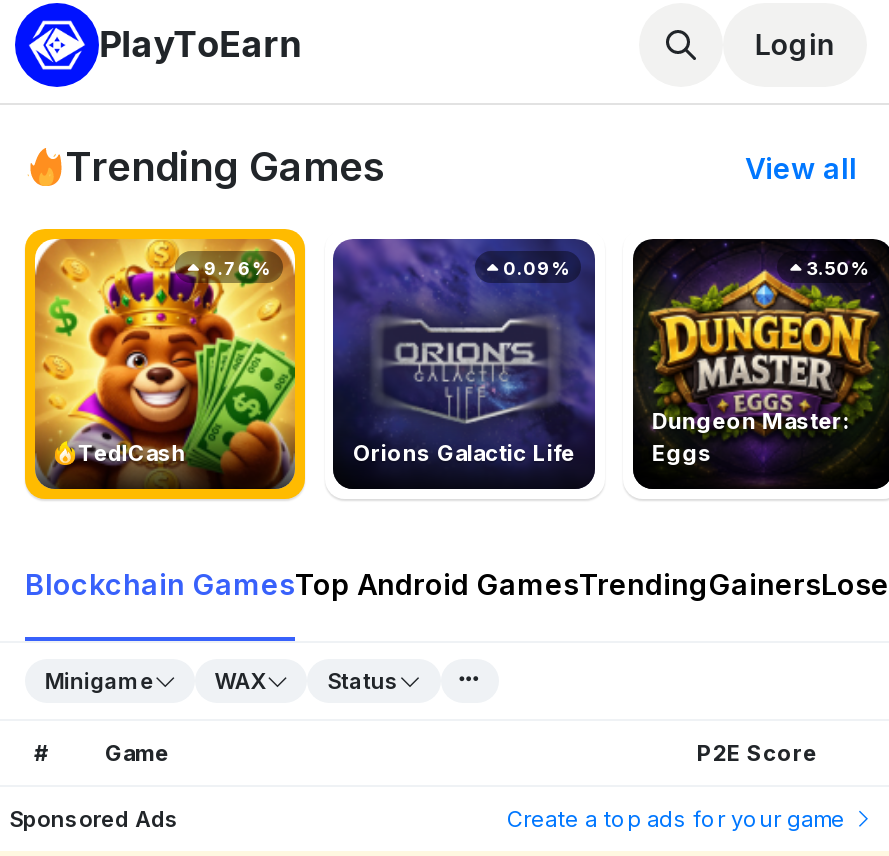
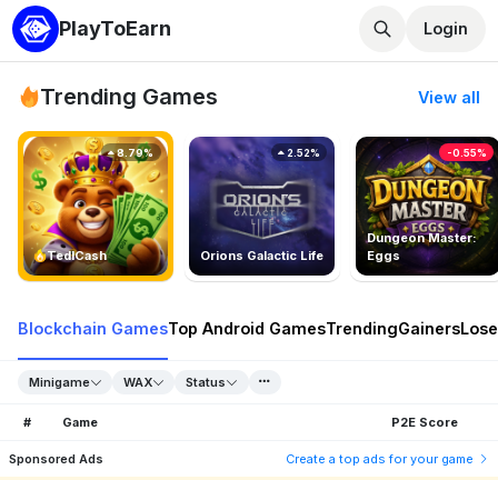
- 9.76%
+ 8.79%

- 0.09%
+ 2.52%

- 3.50%
+ -0.55%
